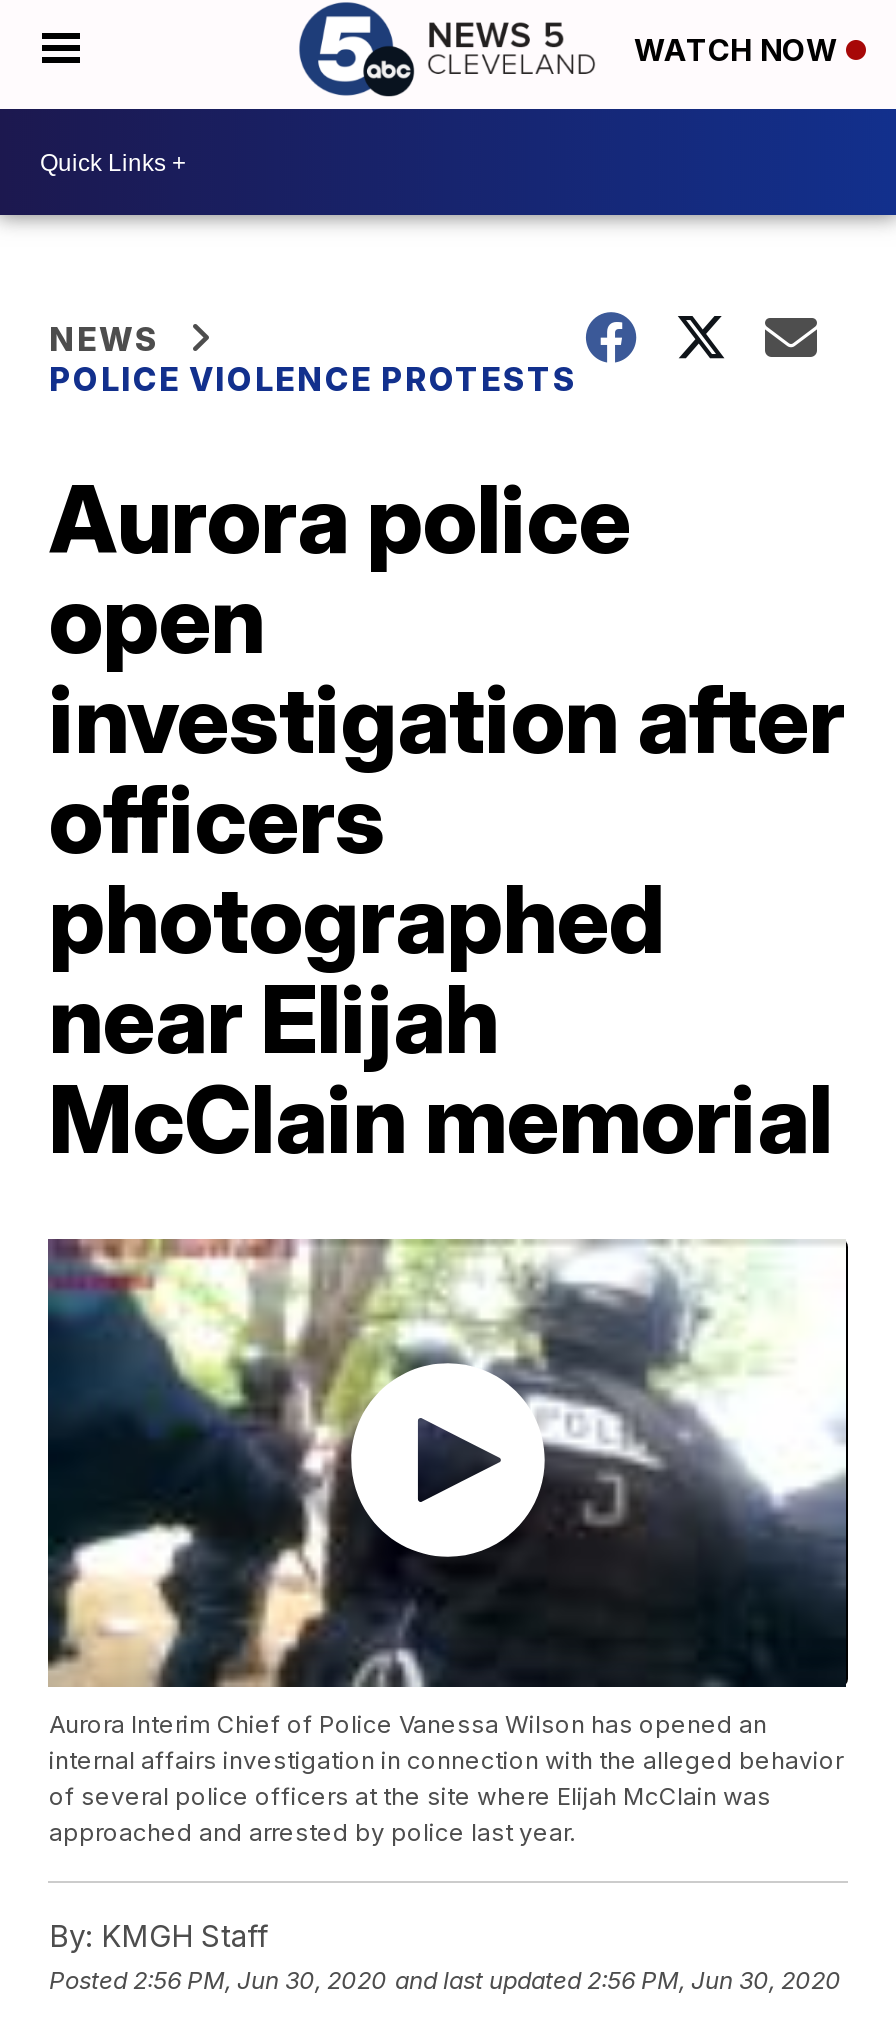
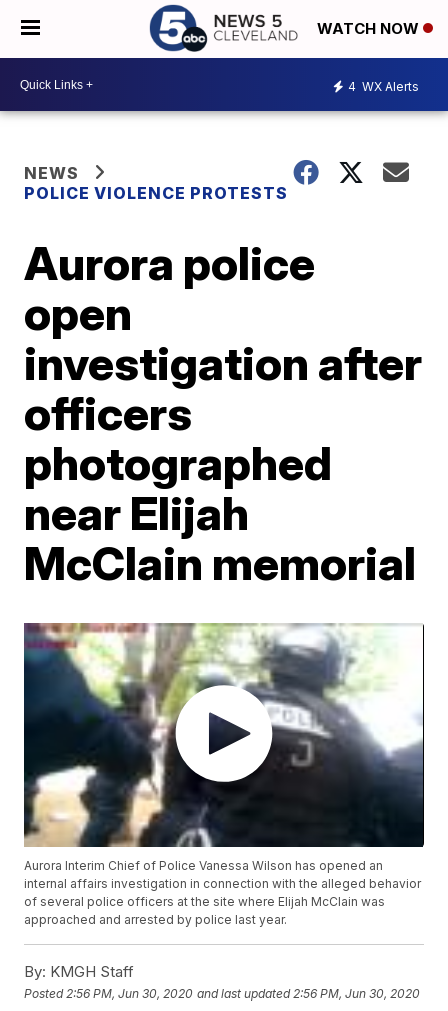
+ 4 WX Alerts
